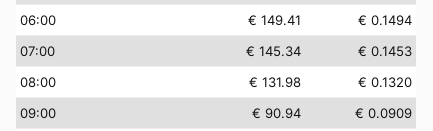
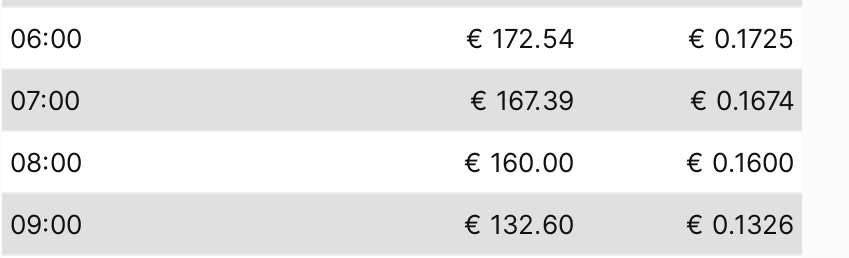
- € 149.41
+ € 172.54

- € 0.1494
+ € 0.1725

- € 145.34
+ € 167.39

- € 0.1453
+ € 0.1674

- € 131.98
+ € 160.00

- € 0.1320
+ € 0.1600

- € 90.94
+ € 132.60

- € 0.0909
+ € 0.1326
